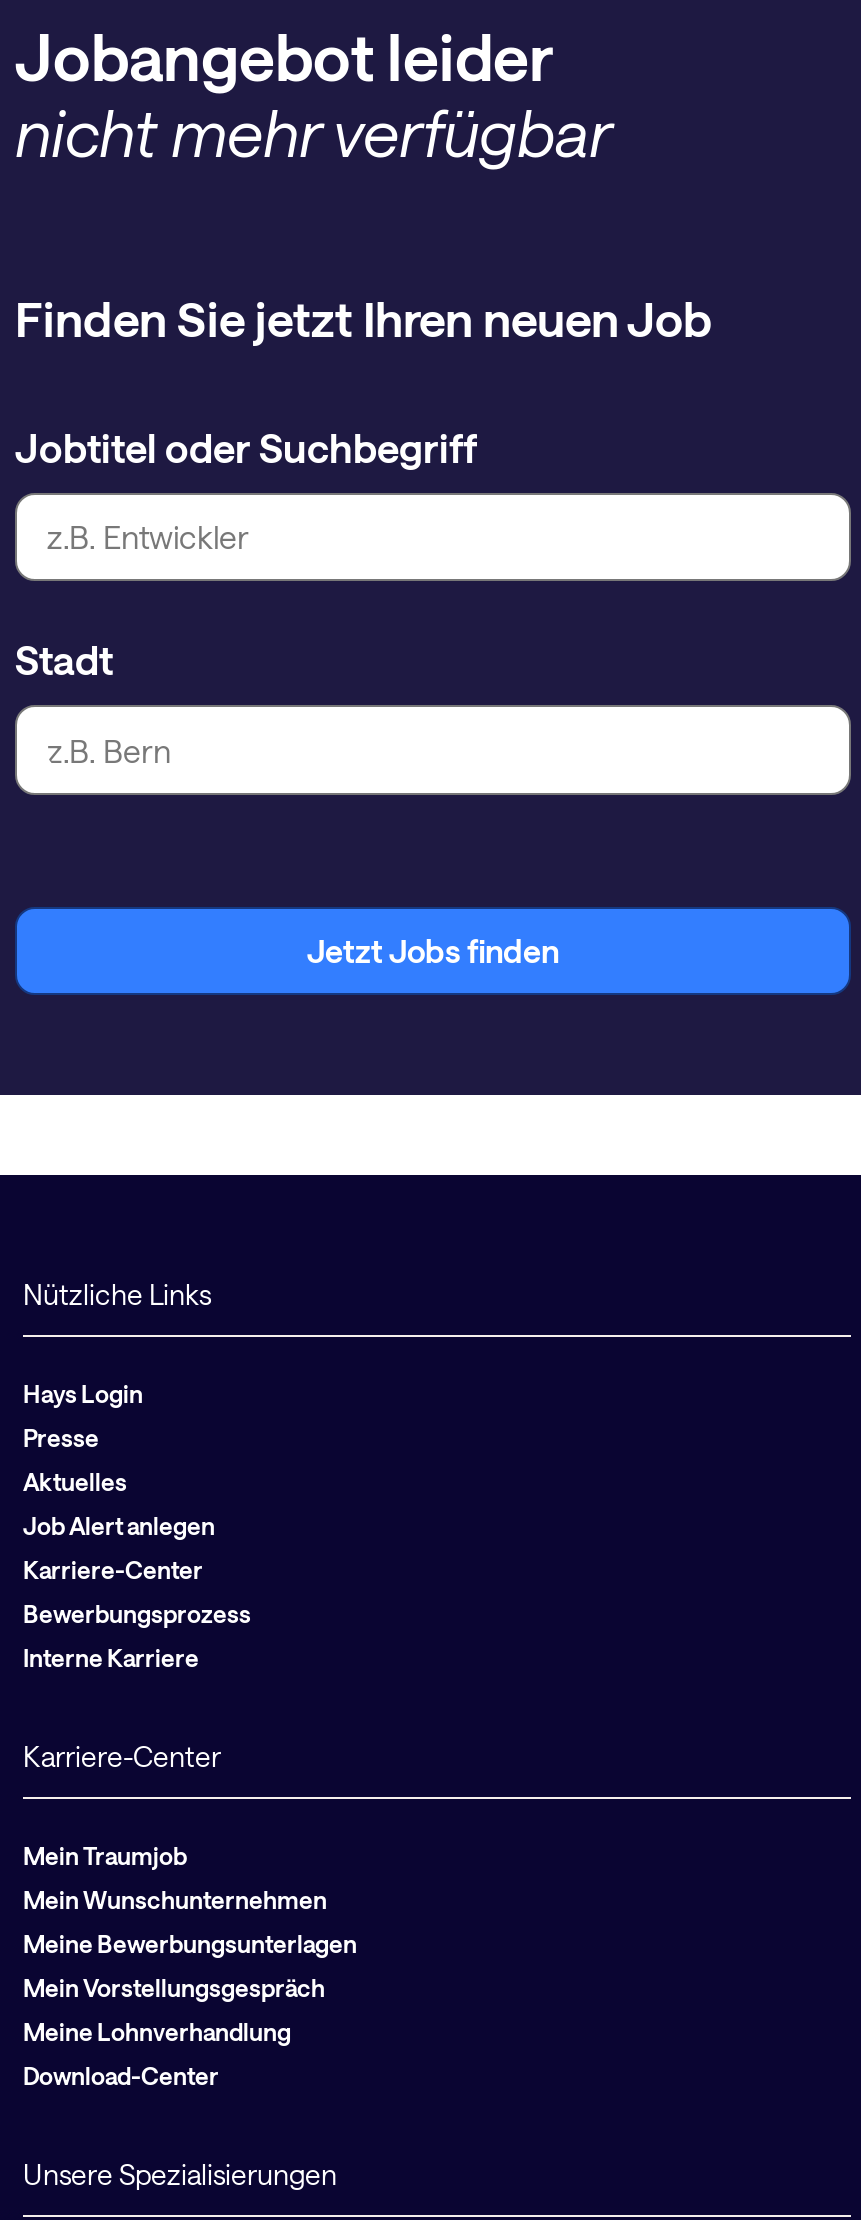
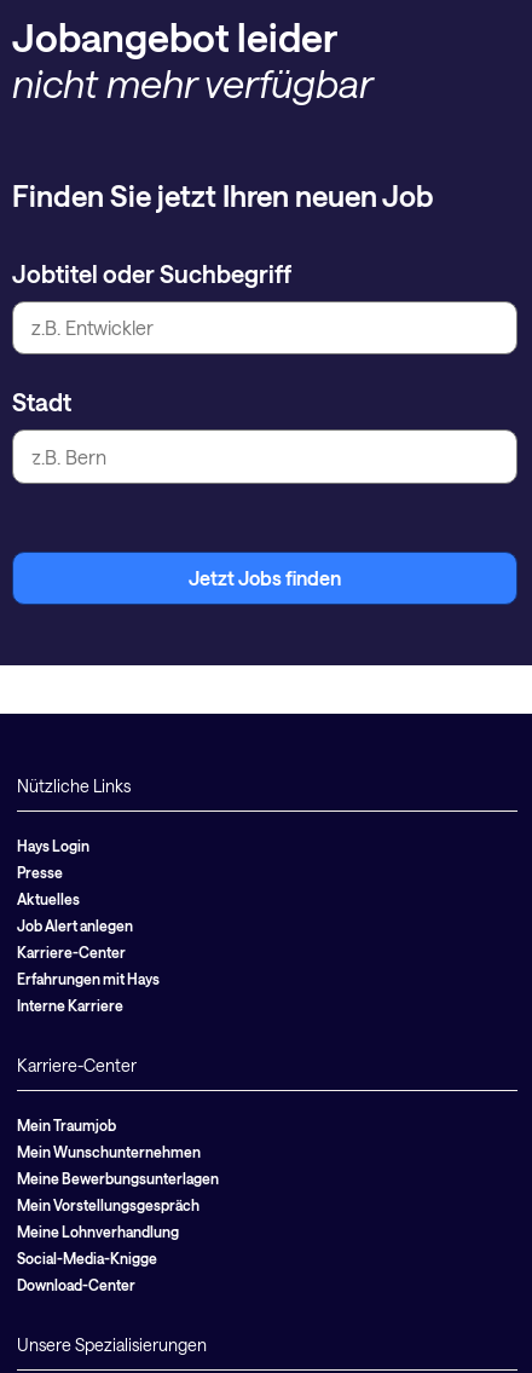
- Bewerbungsprozess
+ Erfahrungen mit Hays

+ Social-Media-Knigge
